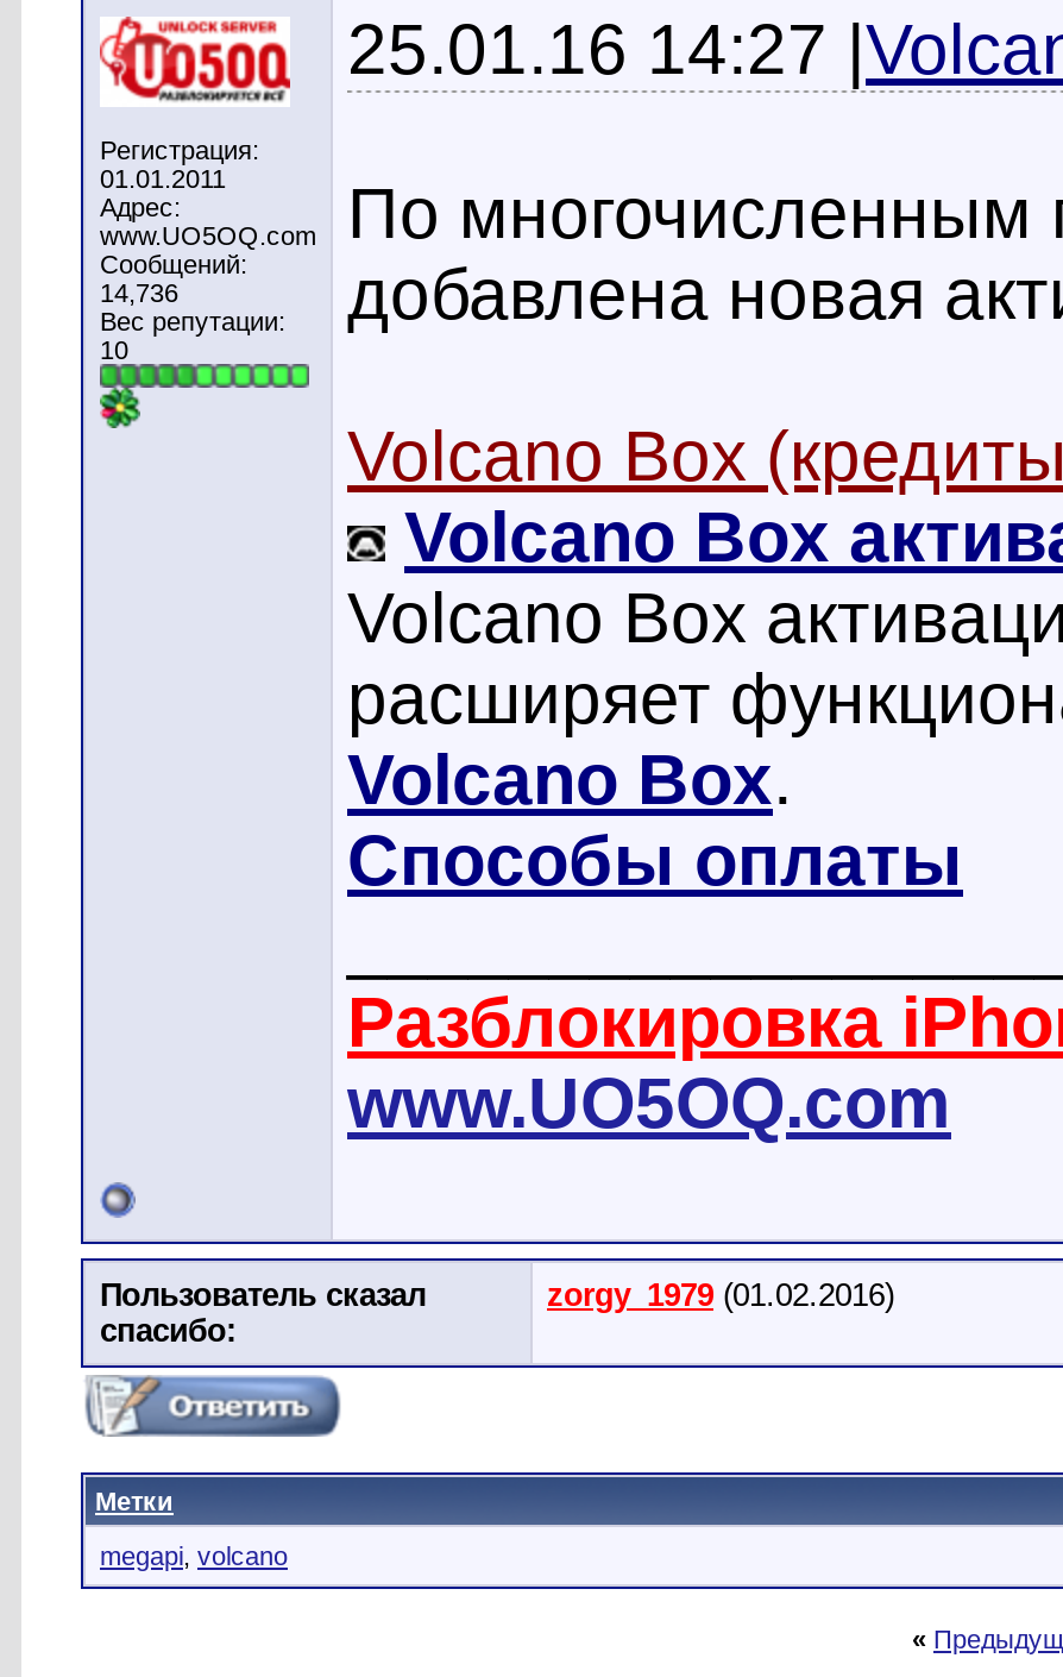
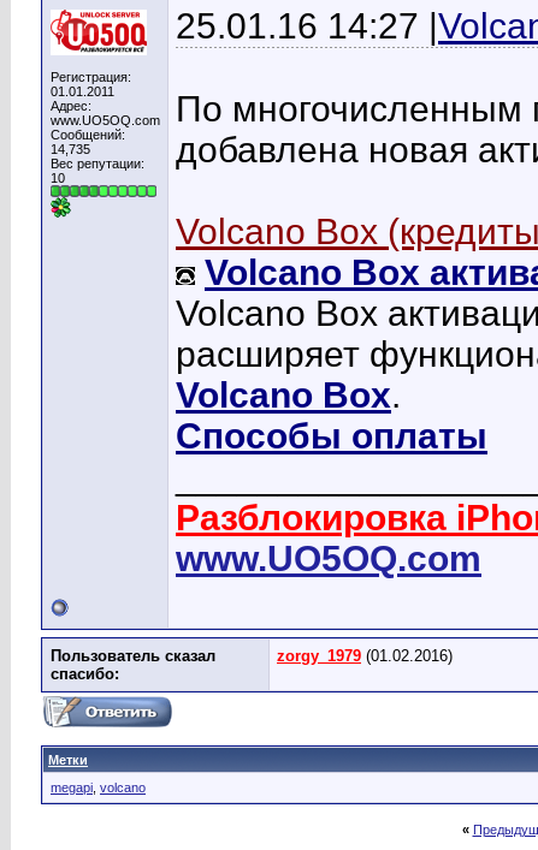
- 14,736
+ 14,735
